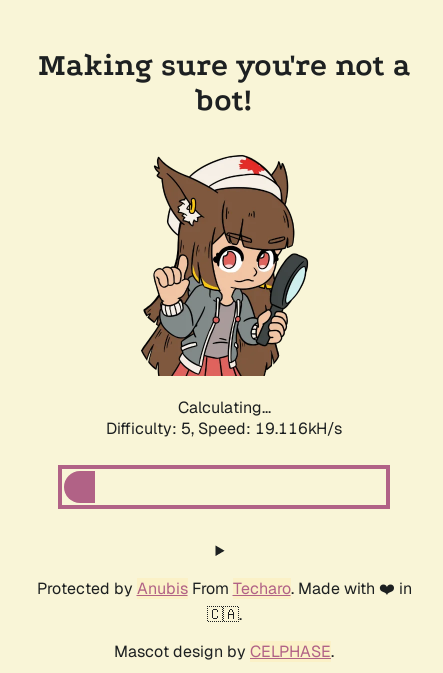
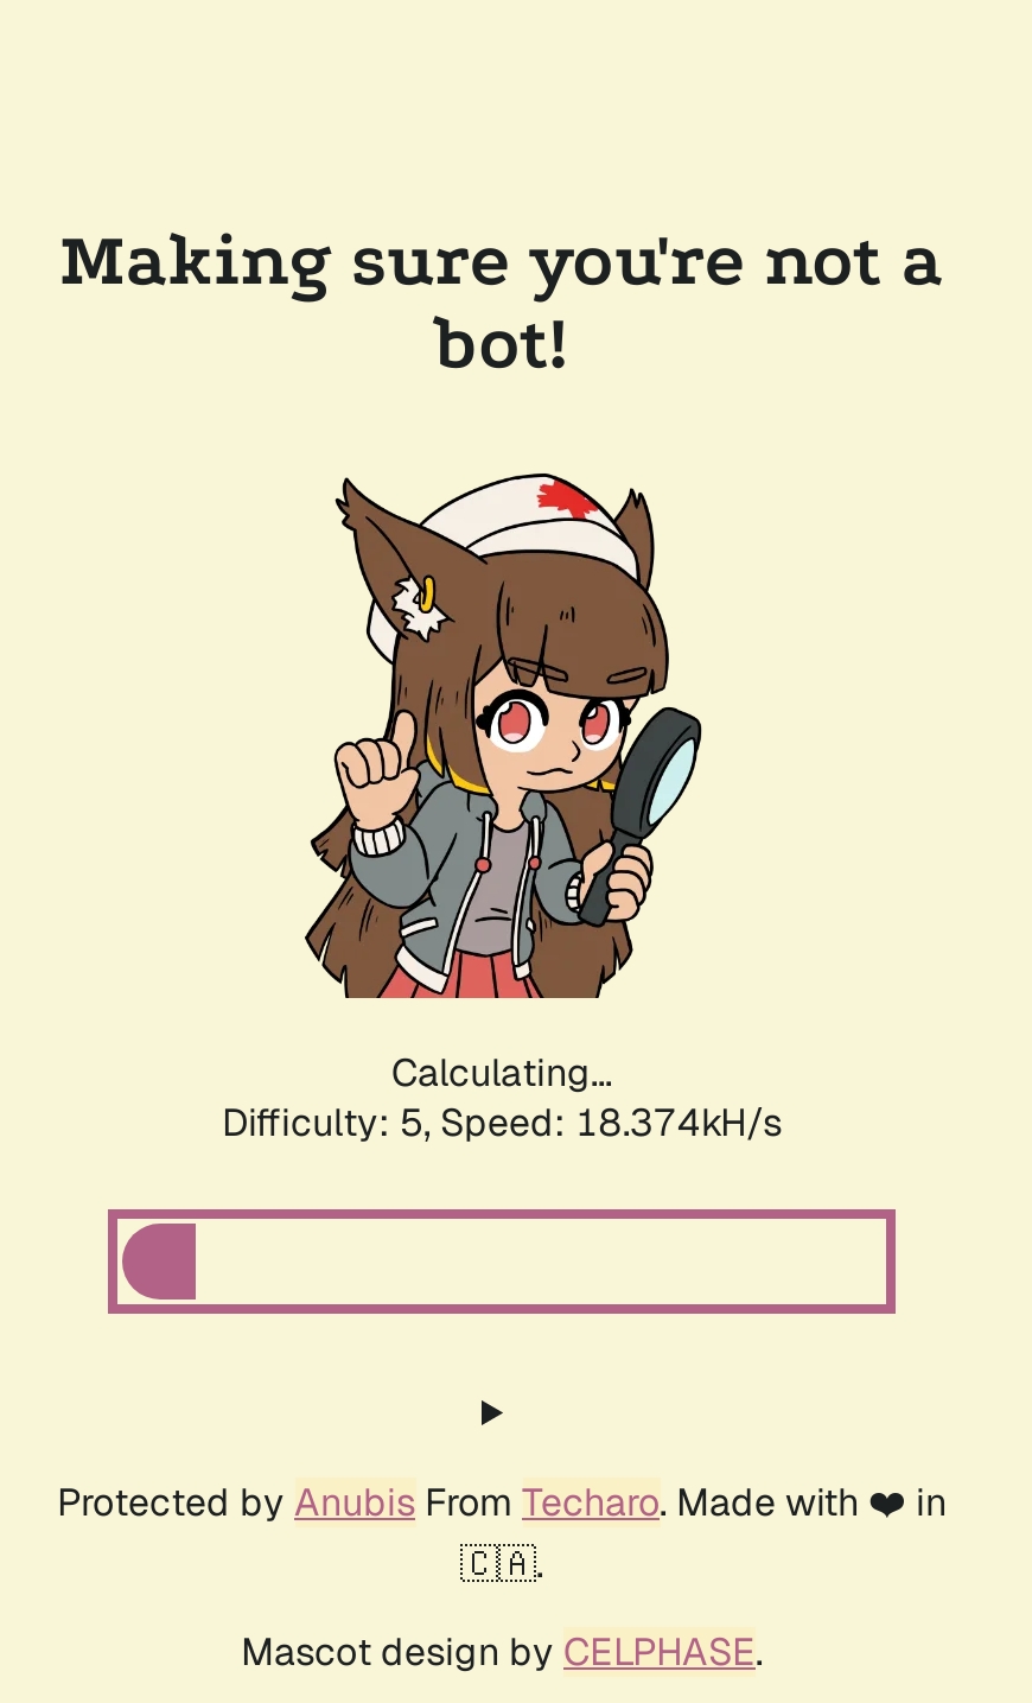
- Difficulty: 5, Speed: 19.116kH/s
+ Difficulty: 5, Speed: 18.374kH/s
